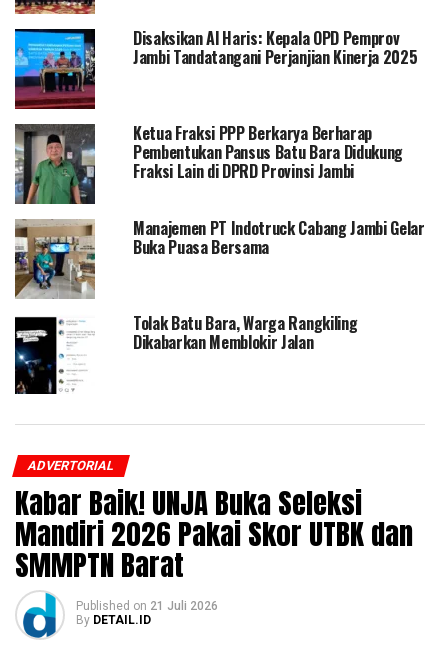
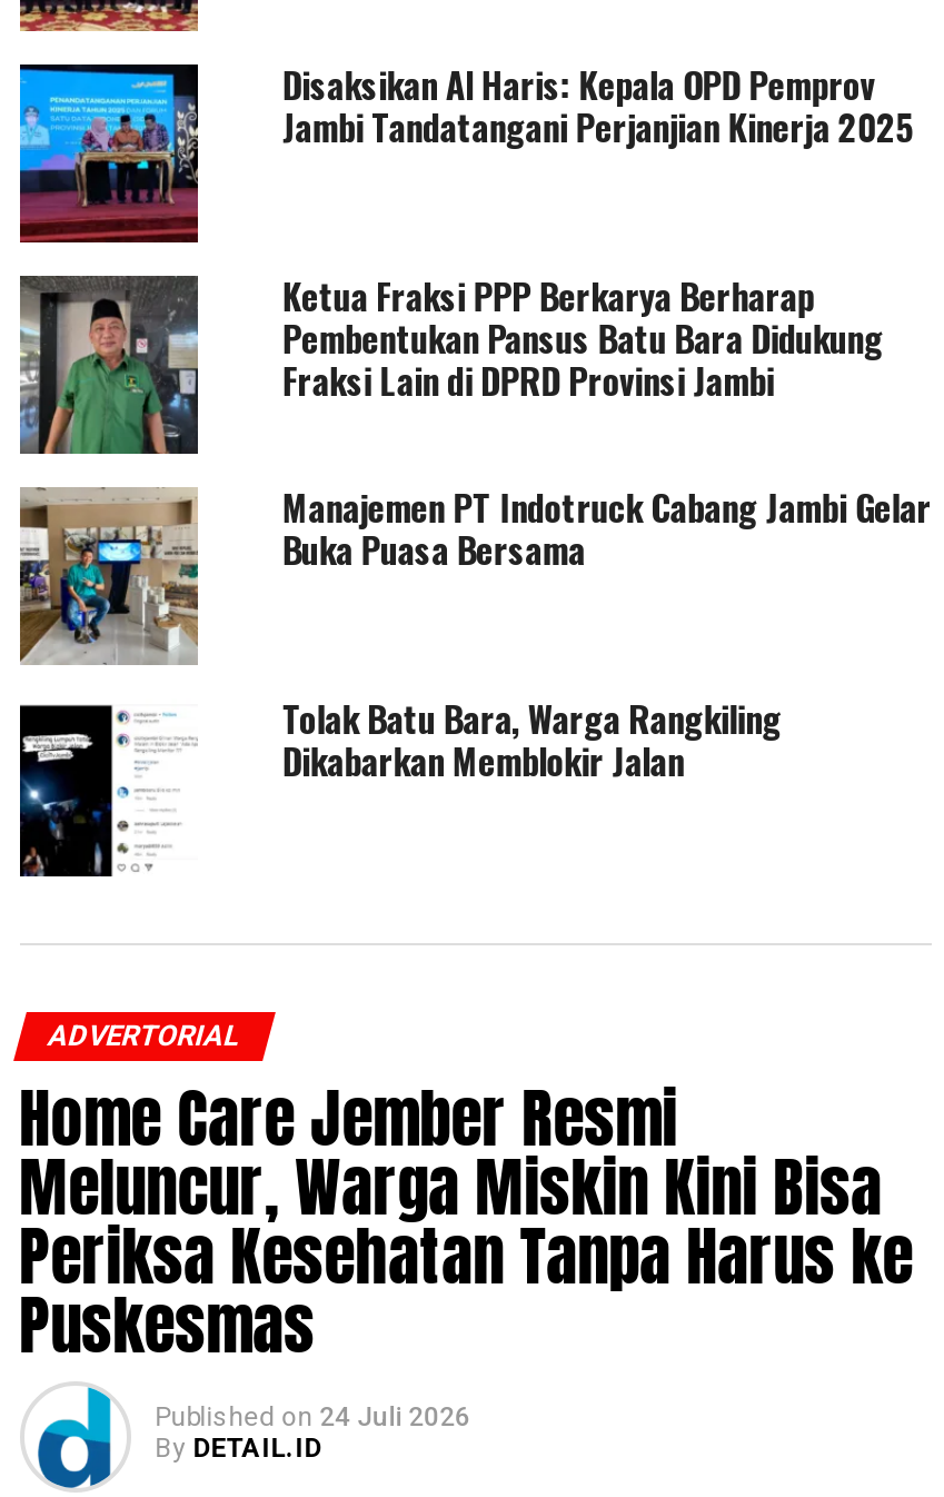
- Kabar Baik! UNJA Buka Seleksi
- Mandiri 2026 Pakai Skor UTBK dan
- SMMPTN Barat
- Published on 21 Juli 2026
+ Home Care Jember Resmi
+ Meluncur, Warga Miskin Kini Bisa
+ Periksa Kesehatan Tanpa Harus ke
+ Puskesmas
+ Published on 24 Juli 2026
